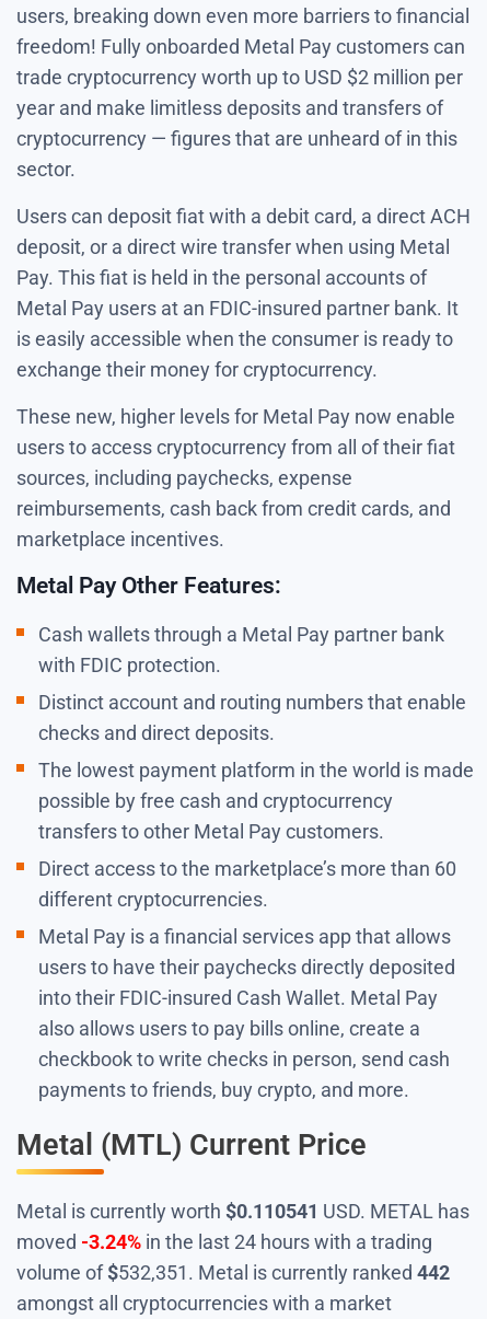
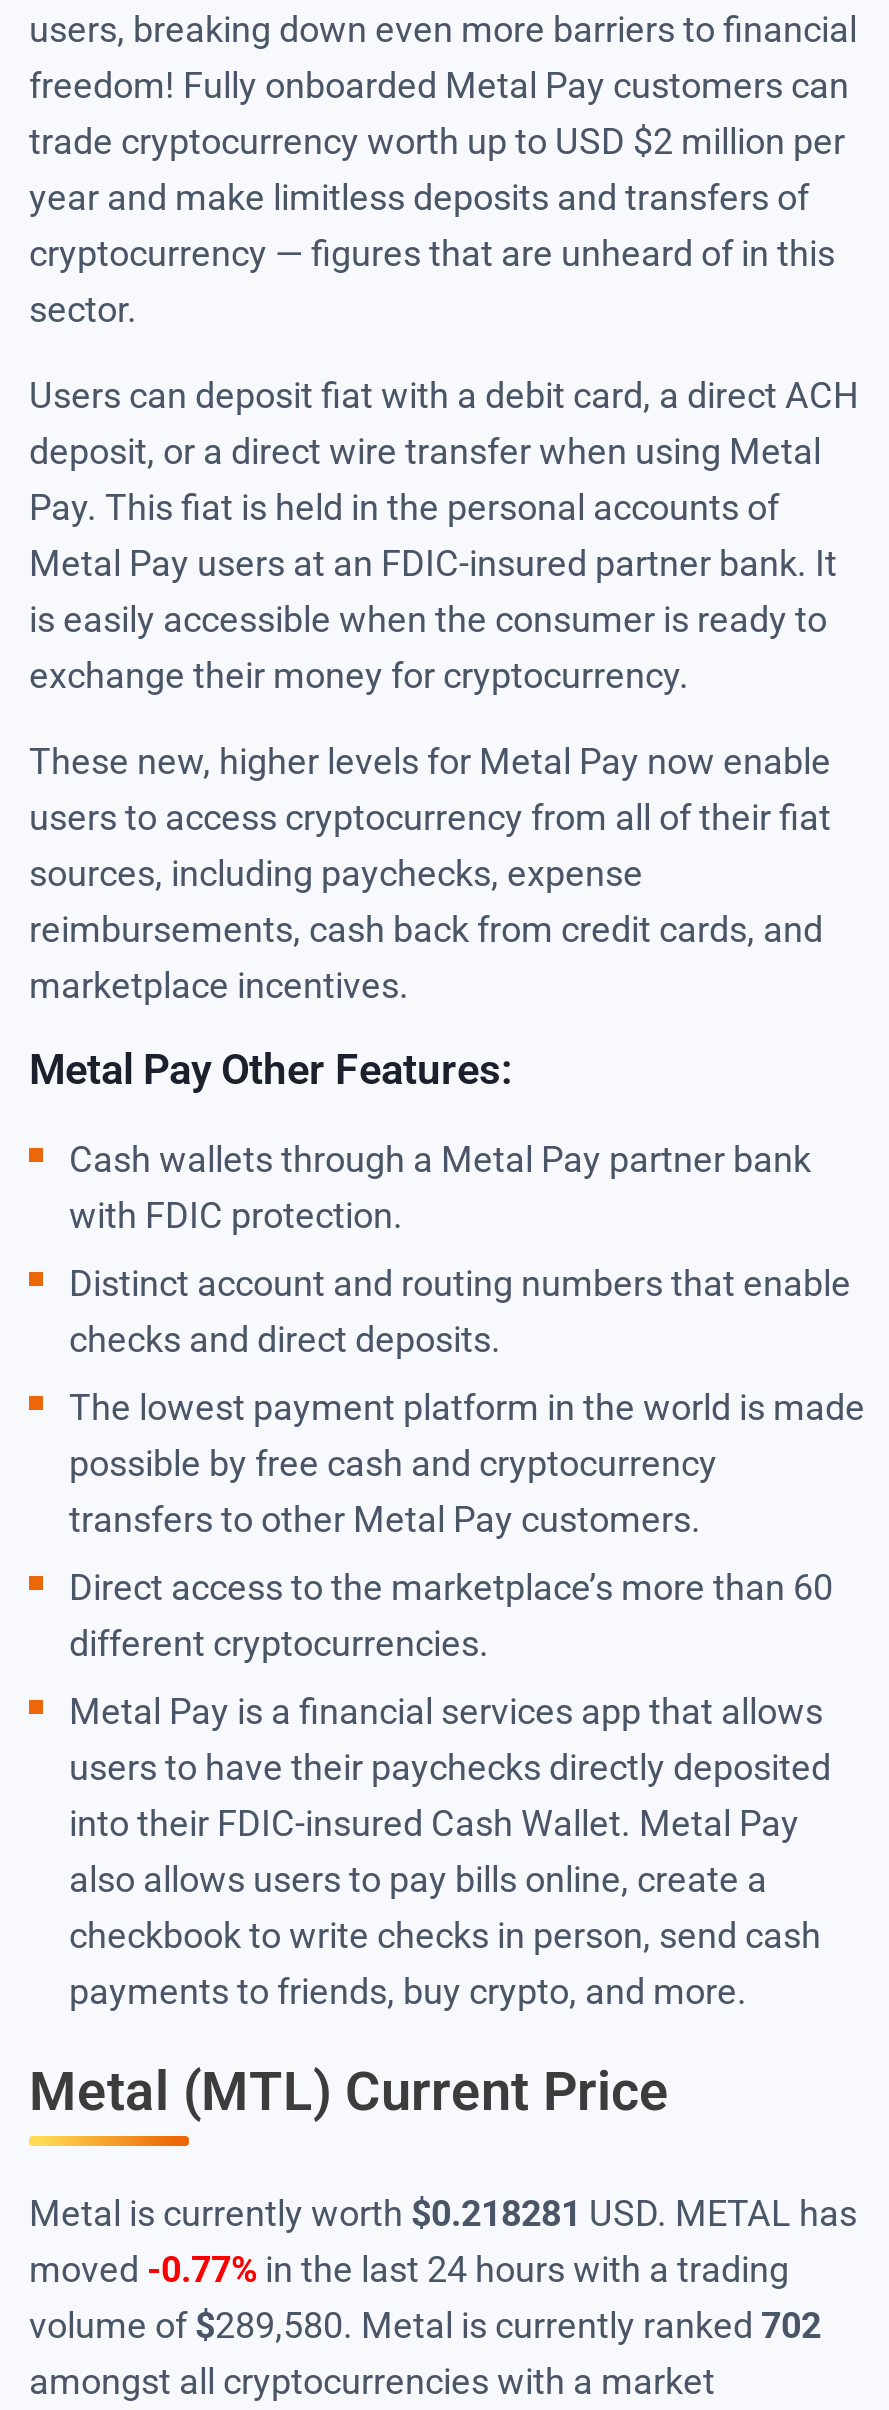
- Metal is currently worth $0.110541 USD. METAL has
+ Metal is currently worth $0.218281 USD. METAL has

- moved -3.24% in the last 24 hours with a trading
+ moved -0.77% in the last 24 hours with a trading

- volume of $532,351. Metal is currently ranked 442
+ volume of $289,580. Metal is currently ranked 702
